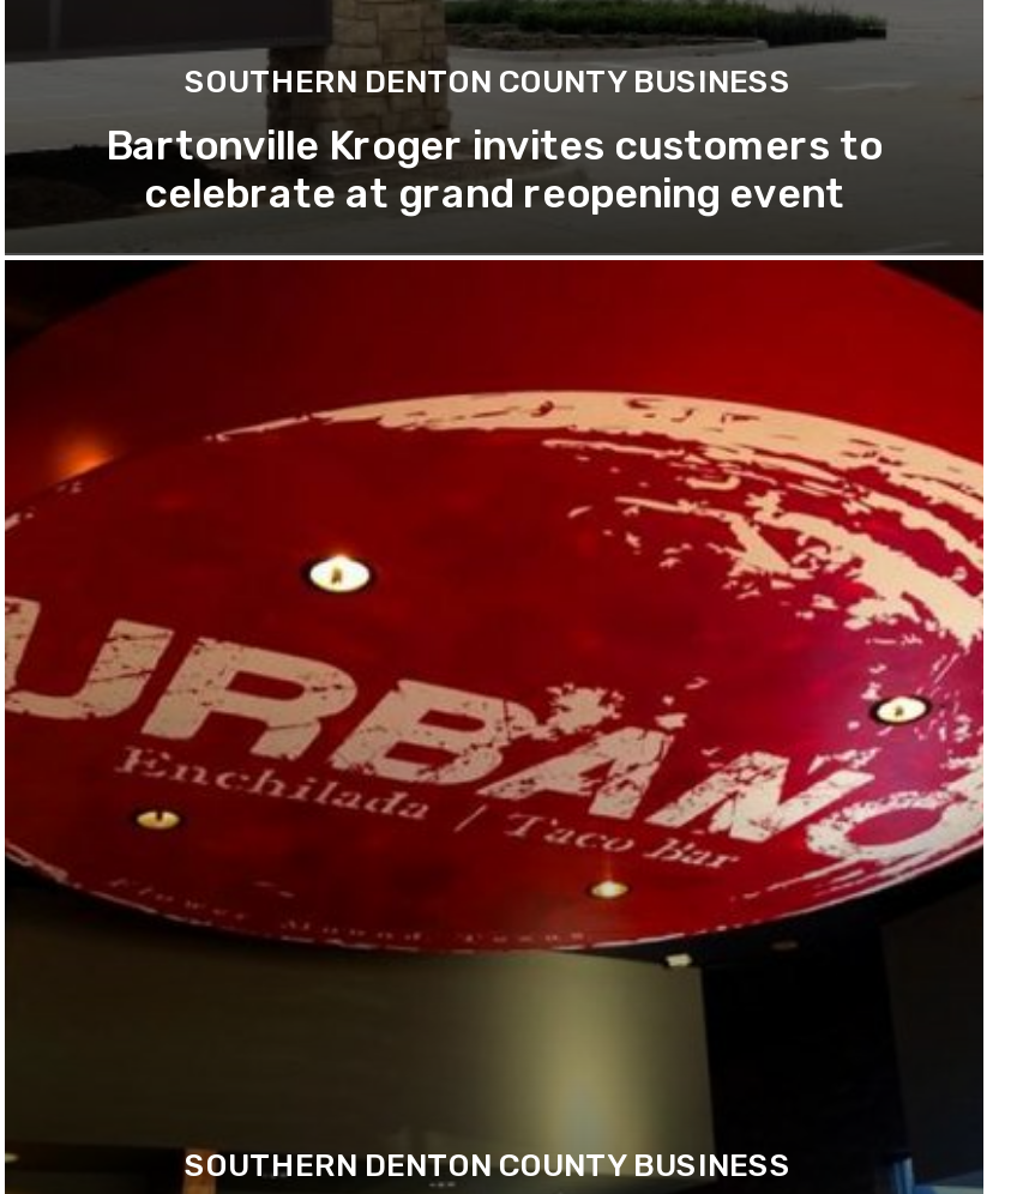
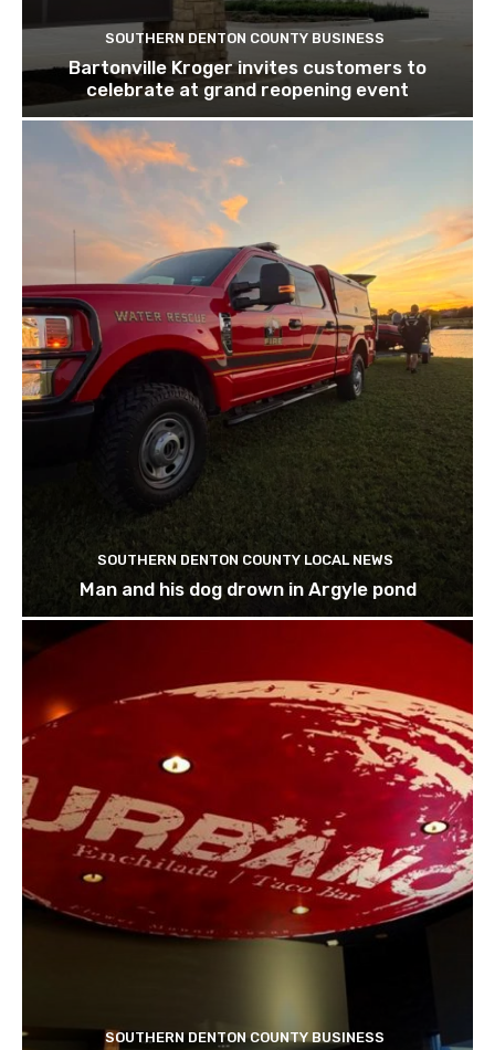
+ [image]
+ SOUTHERN DENTON COUNTY LOCAL NEWS
+ Man and his dog drown in Argyle pond

+ [image]
